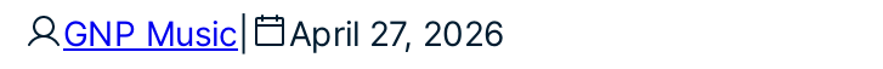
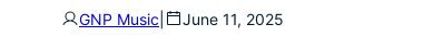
- April 27, 2026
+ June 11, 2025
